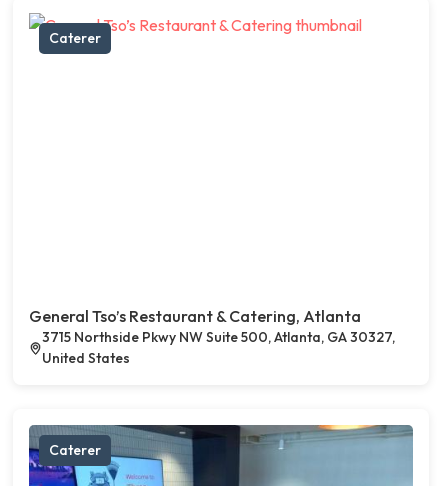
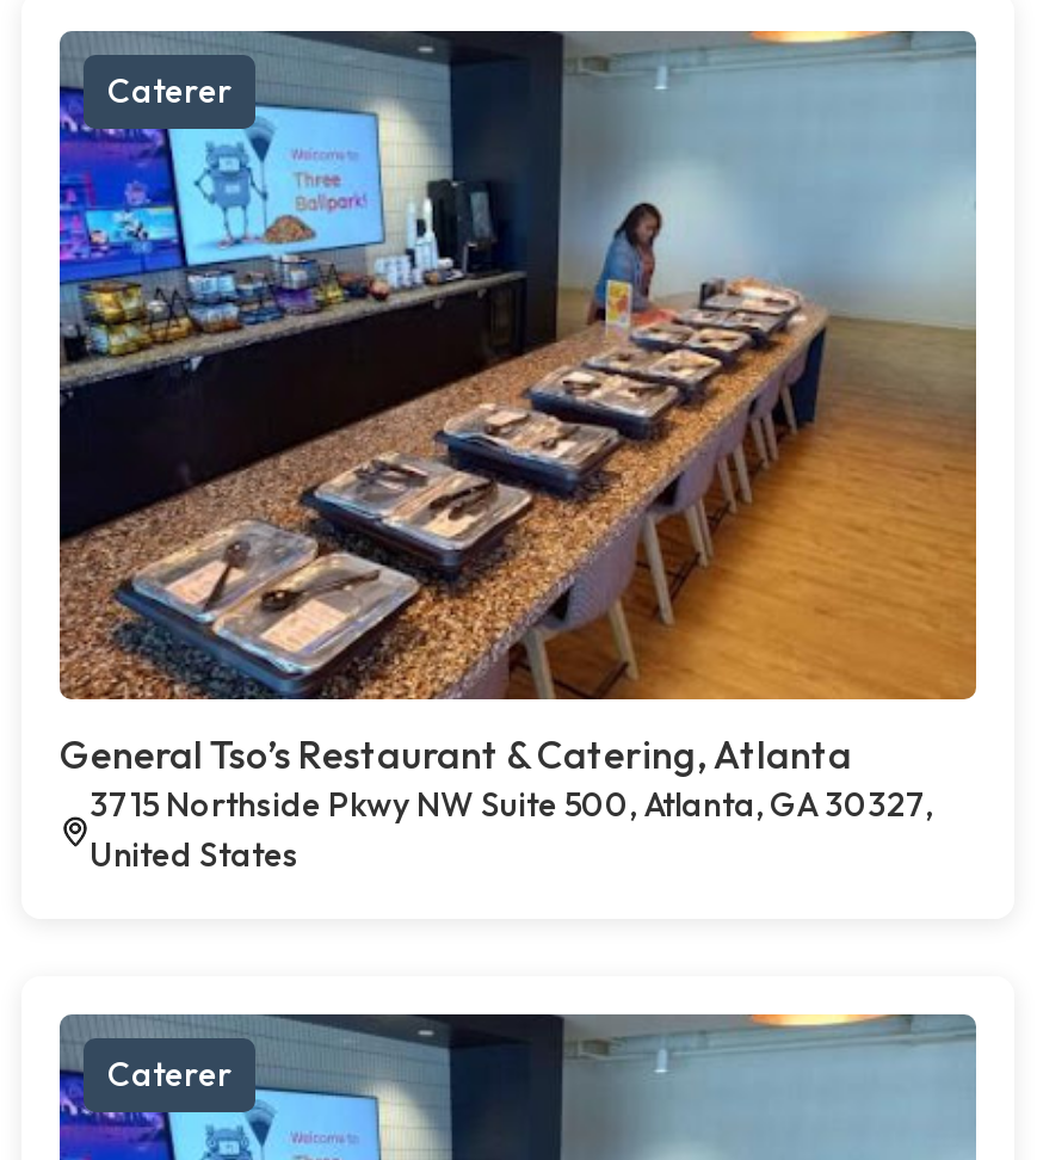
+ [image]
